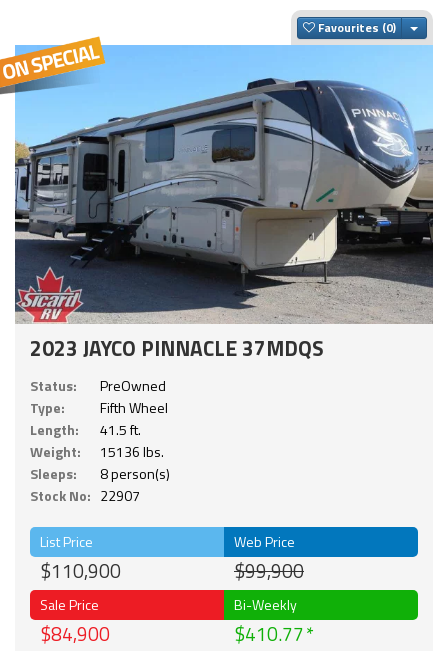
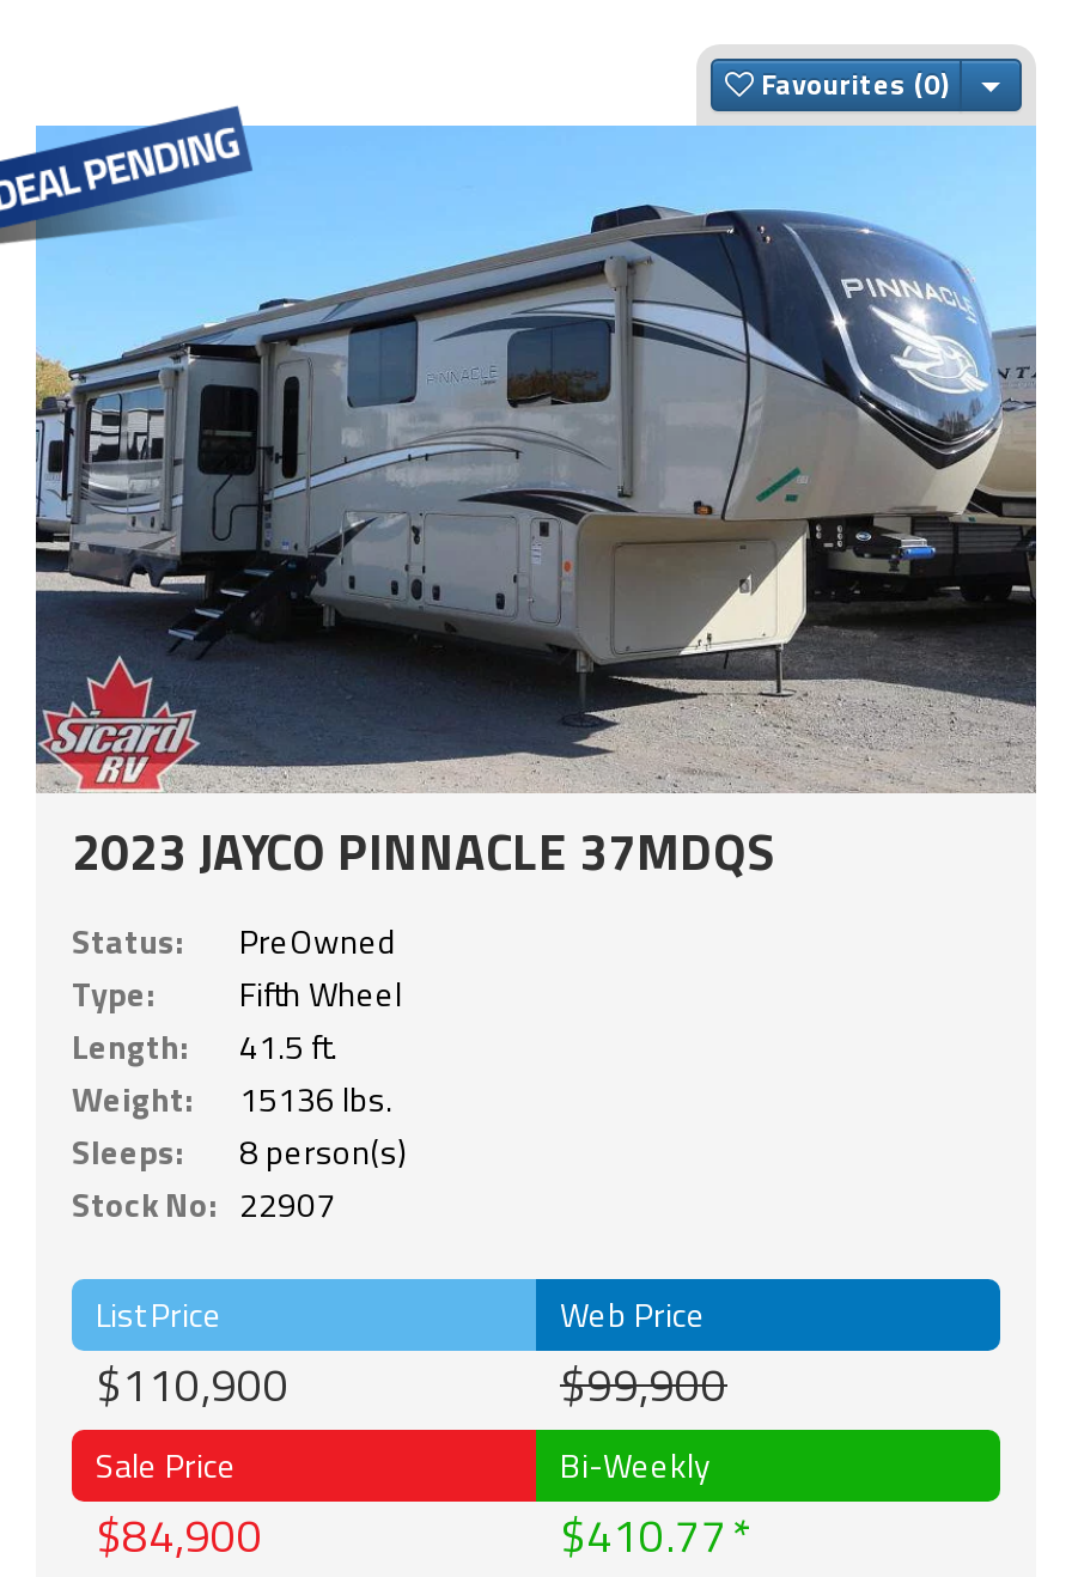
- [image]
+ [image]
